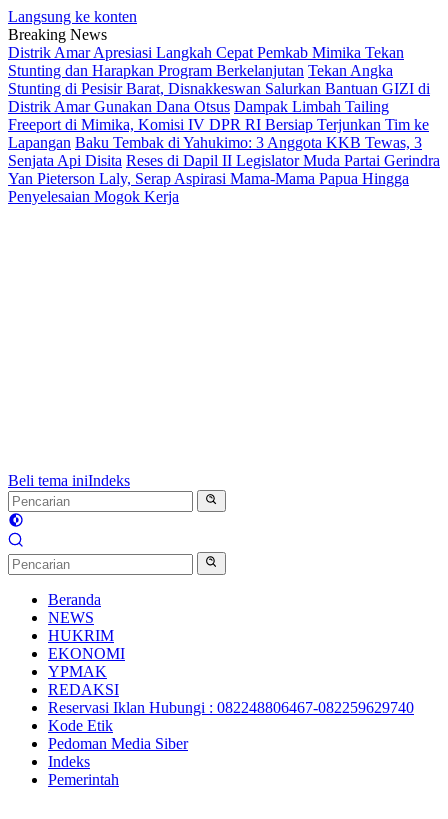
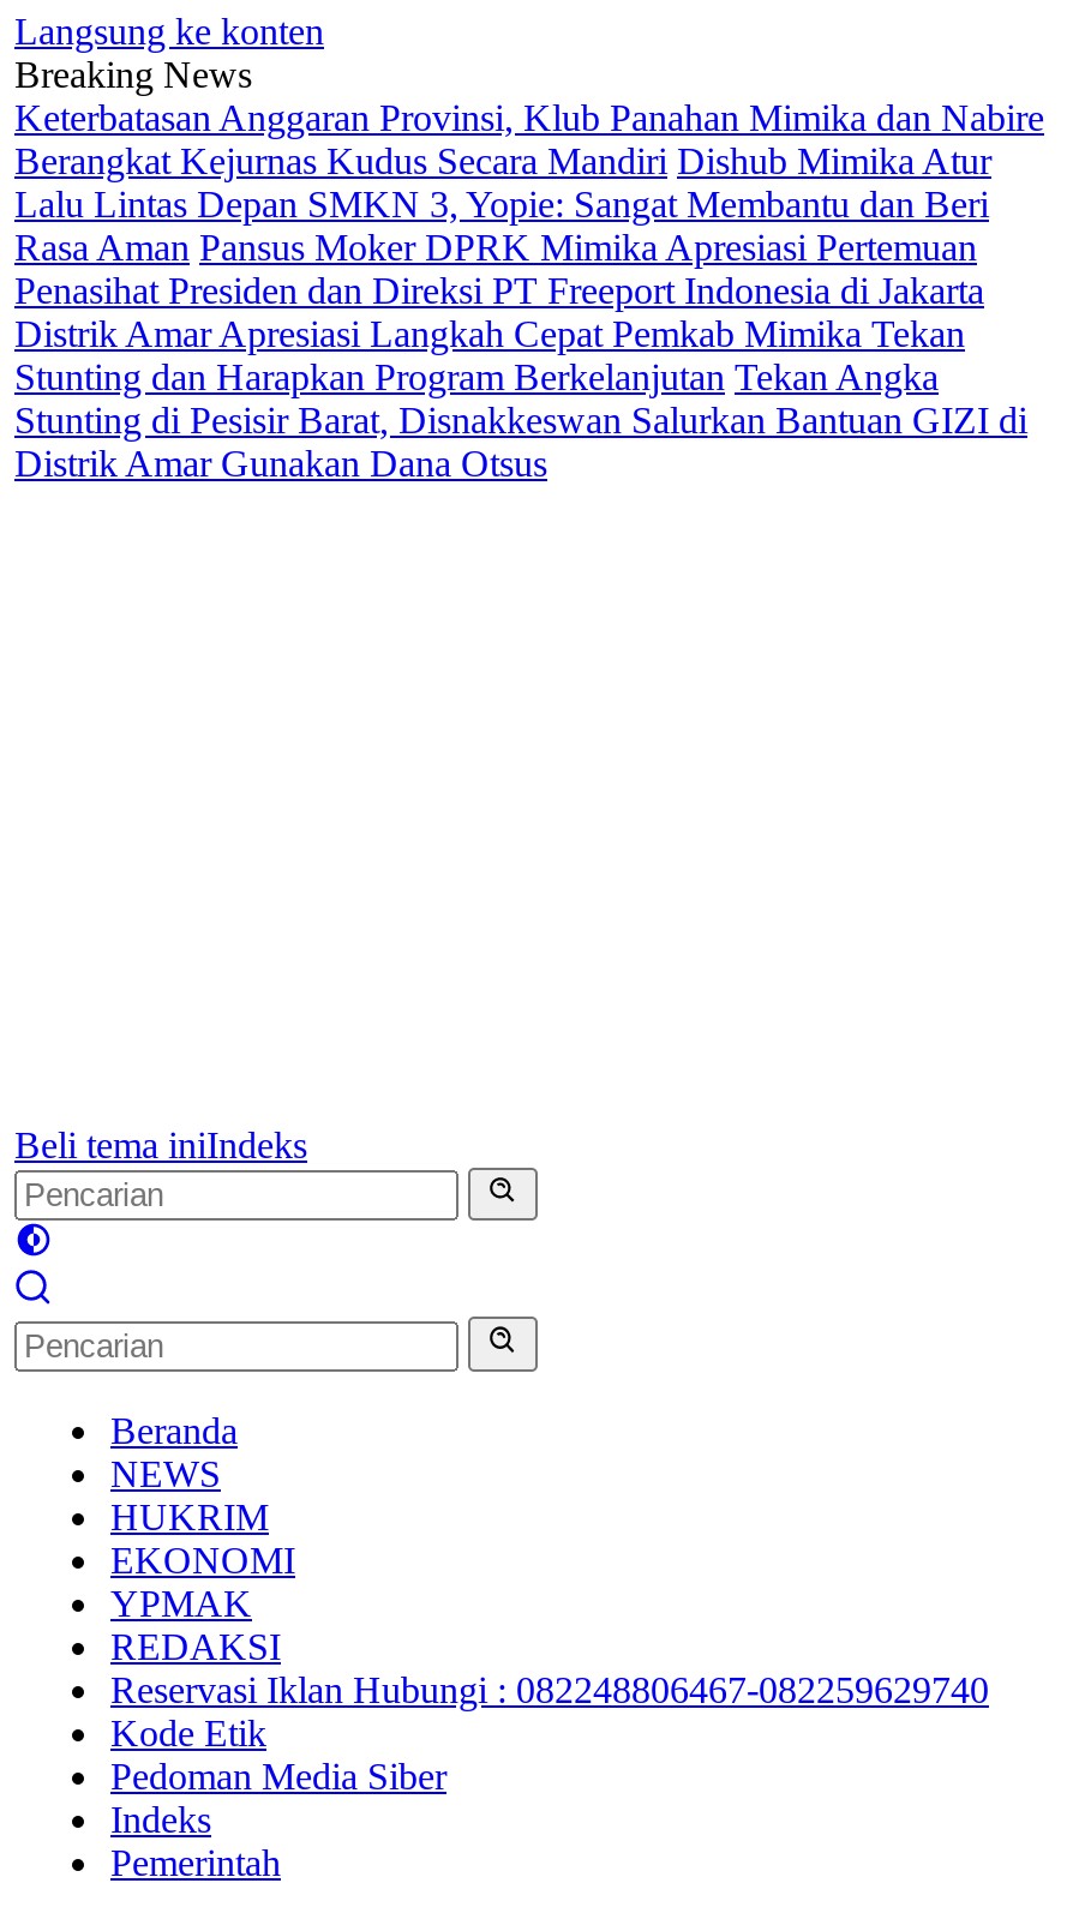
+ Keterbatasan Anggaran Provinsi, Klub Panahan Mimika dan Nabire
+ Berangkat Kejurnas Kudus Secara Mandiri Dishub Mimika Atur
+ Lalu Lintas Depan SMKN 3, Yopie: Sangat Membantu dan Beri
+ Rasa Aman Pansus Moker DPRK Mimika Apresiasi Pertemuan
+ Penasihat Presiden dan Direksi PT Freeport Indonesia di Jakarta

moved down: Distrik Amar Apresiasi Langkah Cepat Pemkab Mimika Tekan | Stunting dan Harapkan Program Berkelanjutan Tekan Angka | Stunting di Pesisir Barat, Disnakkeswan Salurkan Bantuan GIZI di

- Distrik Amar Gunakan Dana Otsus Dampak Limbah Tailing
- Freeport di Mimika, Komisi IV DPR RI Bersiap Terjunkan Tim ke
- Lapangan Baku Tembak di Yahukimo: 3 Anggota KKB Tewas, 3
- Senjata Api Disita Reses di Dapil II Legislator Muda Partai Gerindra
- Yan Pieterson Laly, Serap Aspirasi Mama-Mama Papua Hingga
- Penyelesaian Mogok Kerja
+ Distrik Amar Gunakan Dana Otsus
